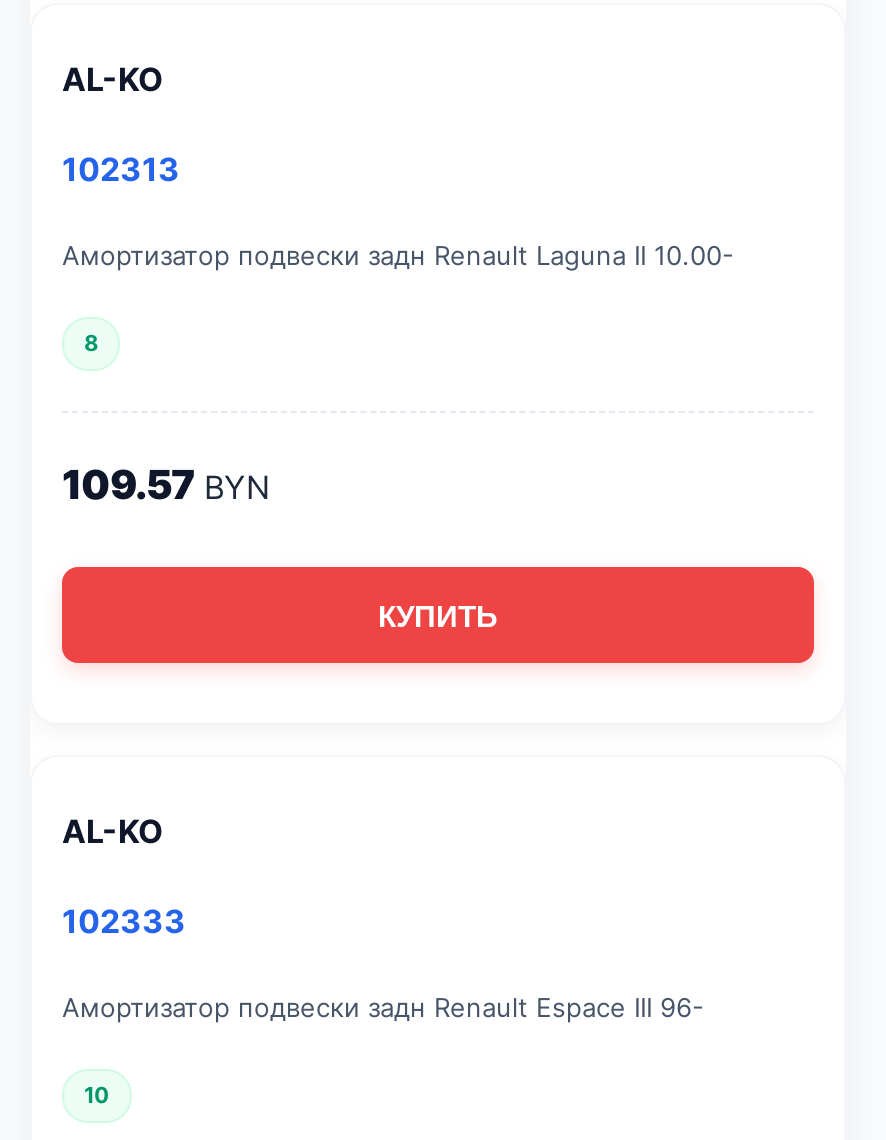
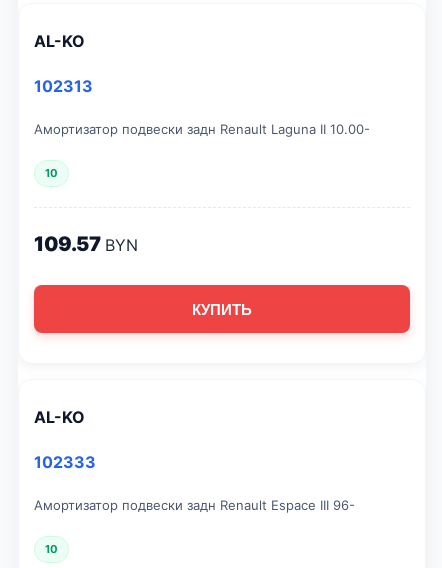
- 8
+ 10
